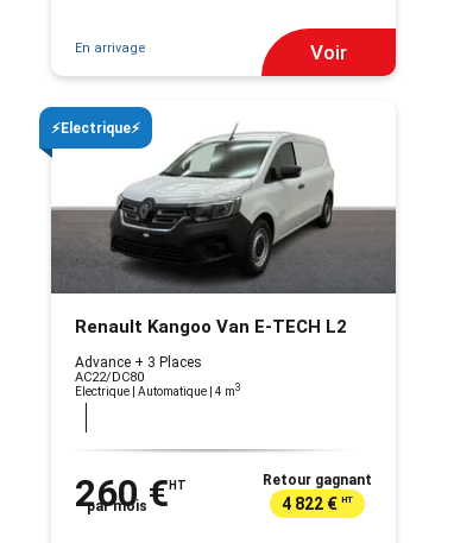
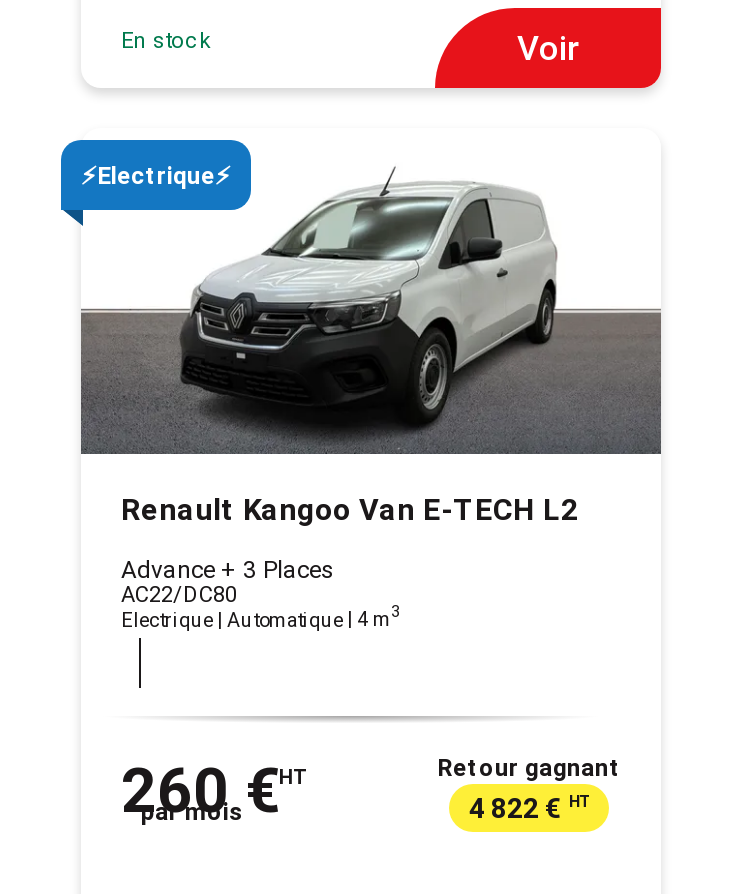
- En arrivage
+ En stock
